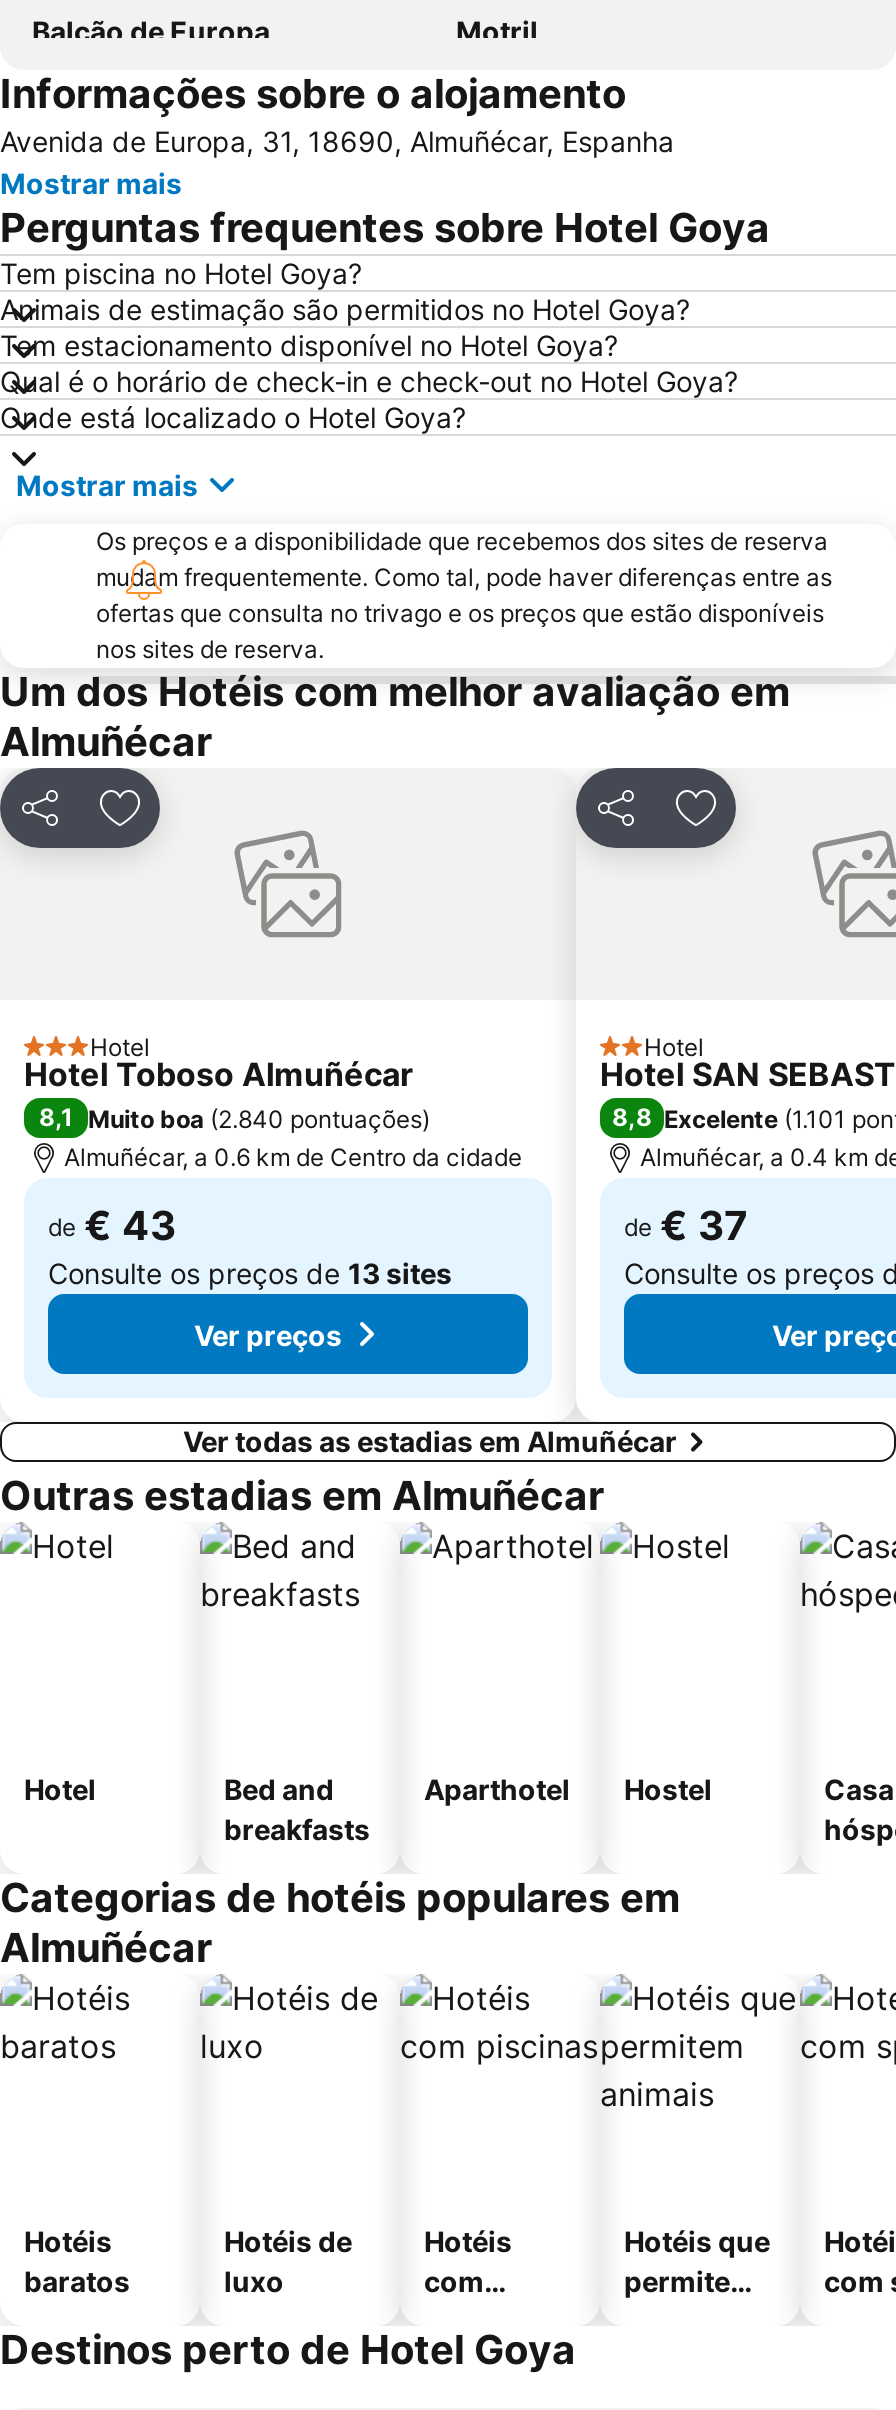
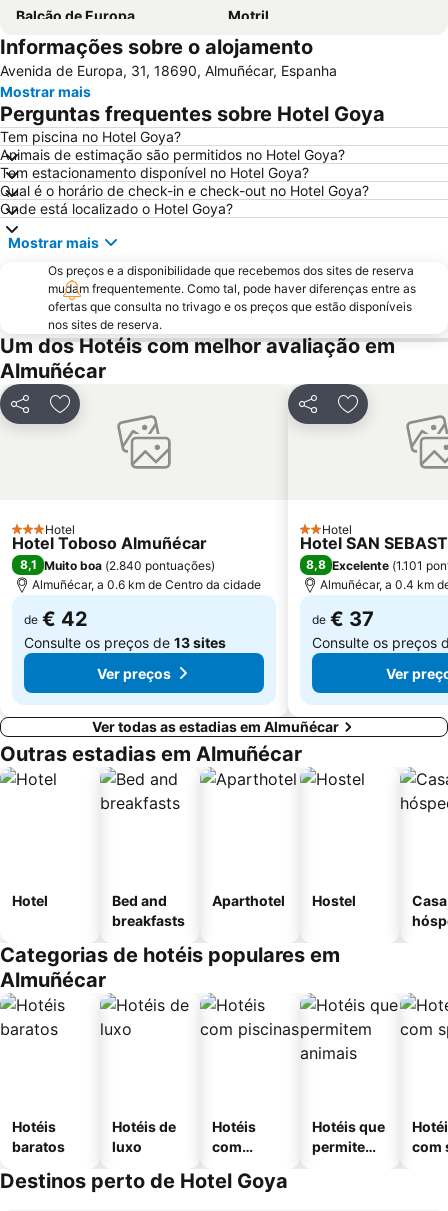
- de € 43
+ de € 42
